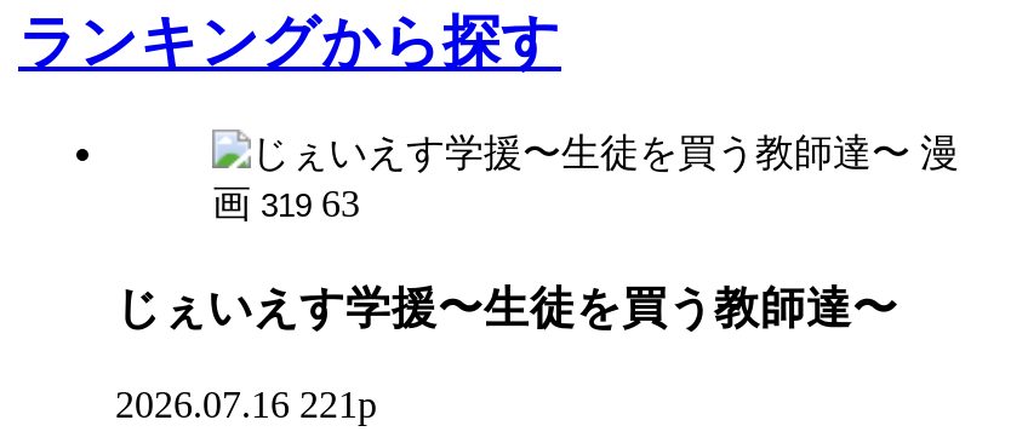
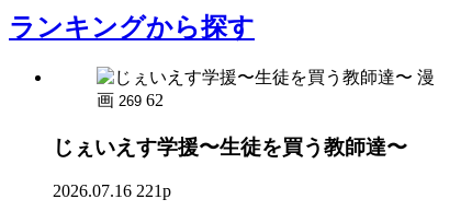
- 画 319 63
+ 画 269 62
